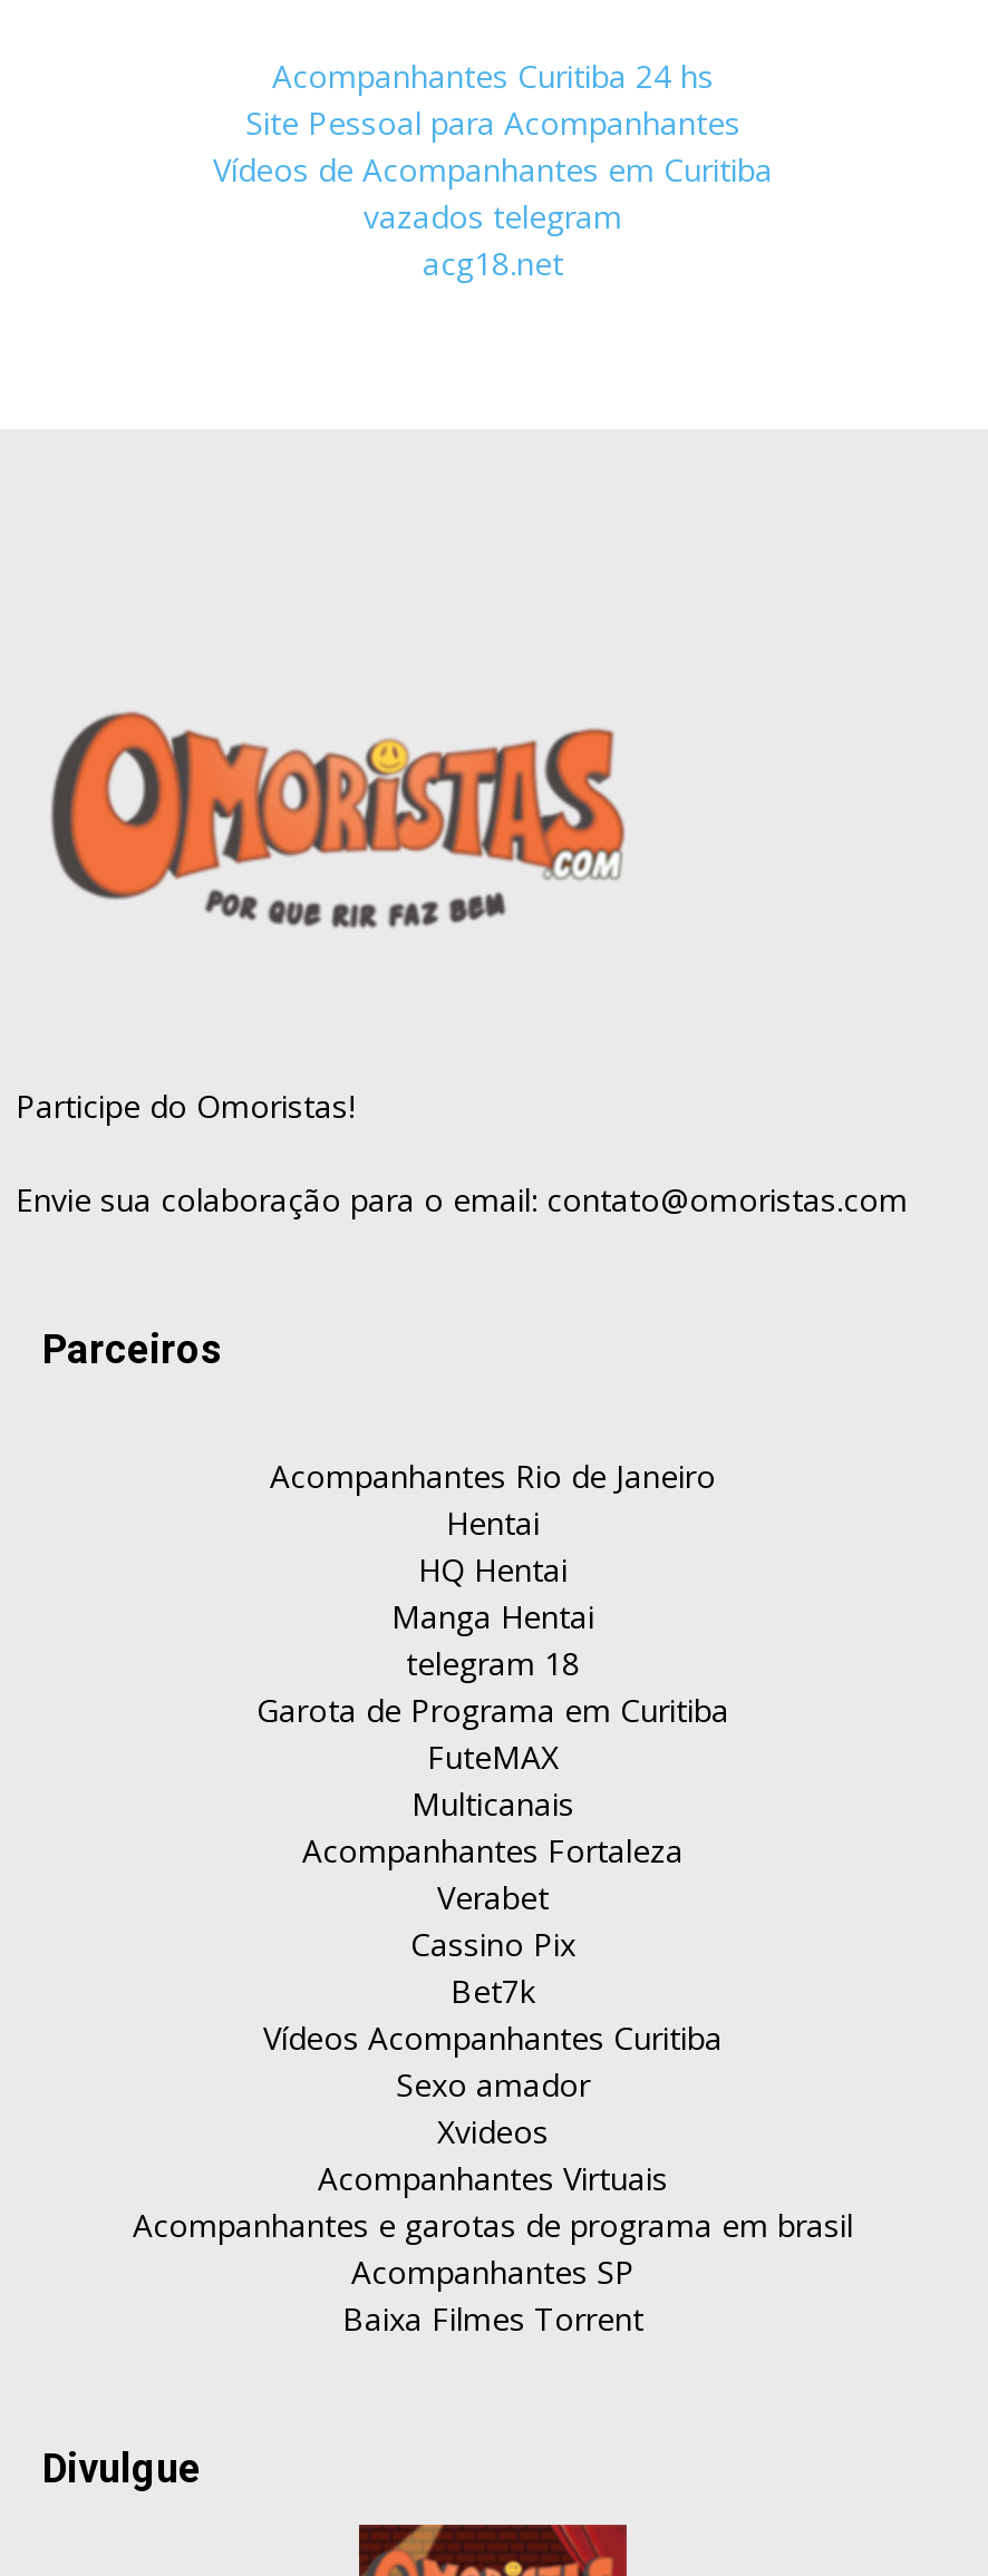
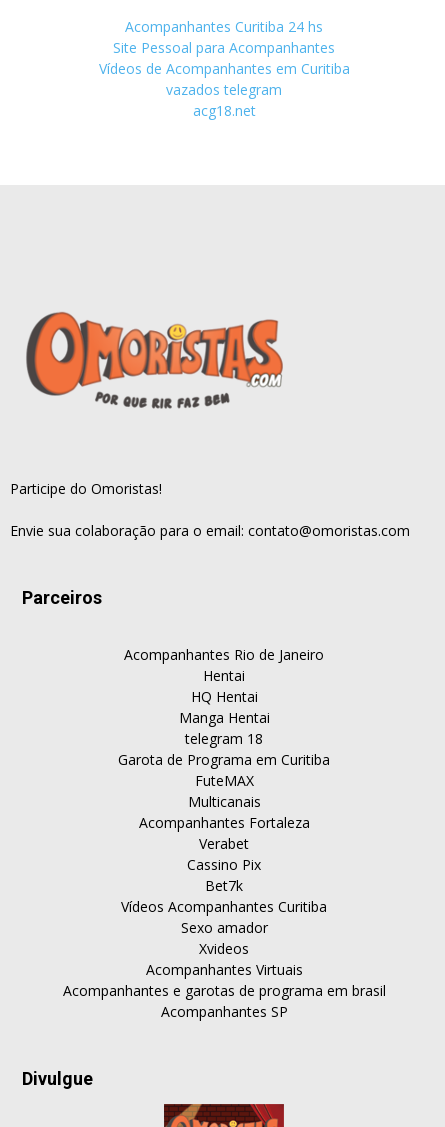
- Baixa Filmes Torrent
